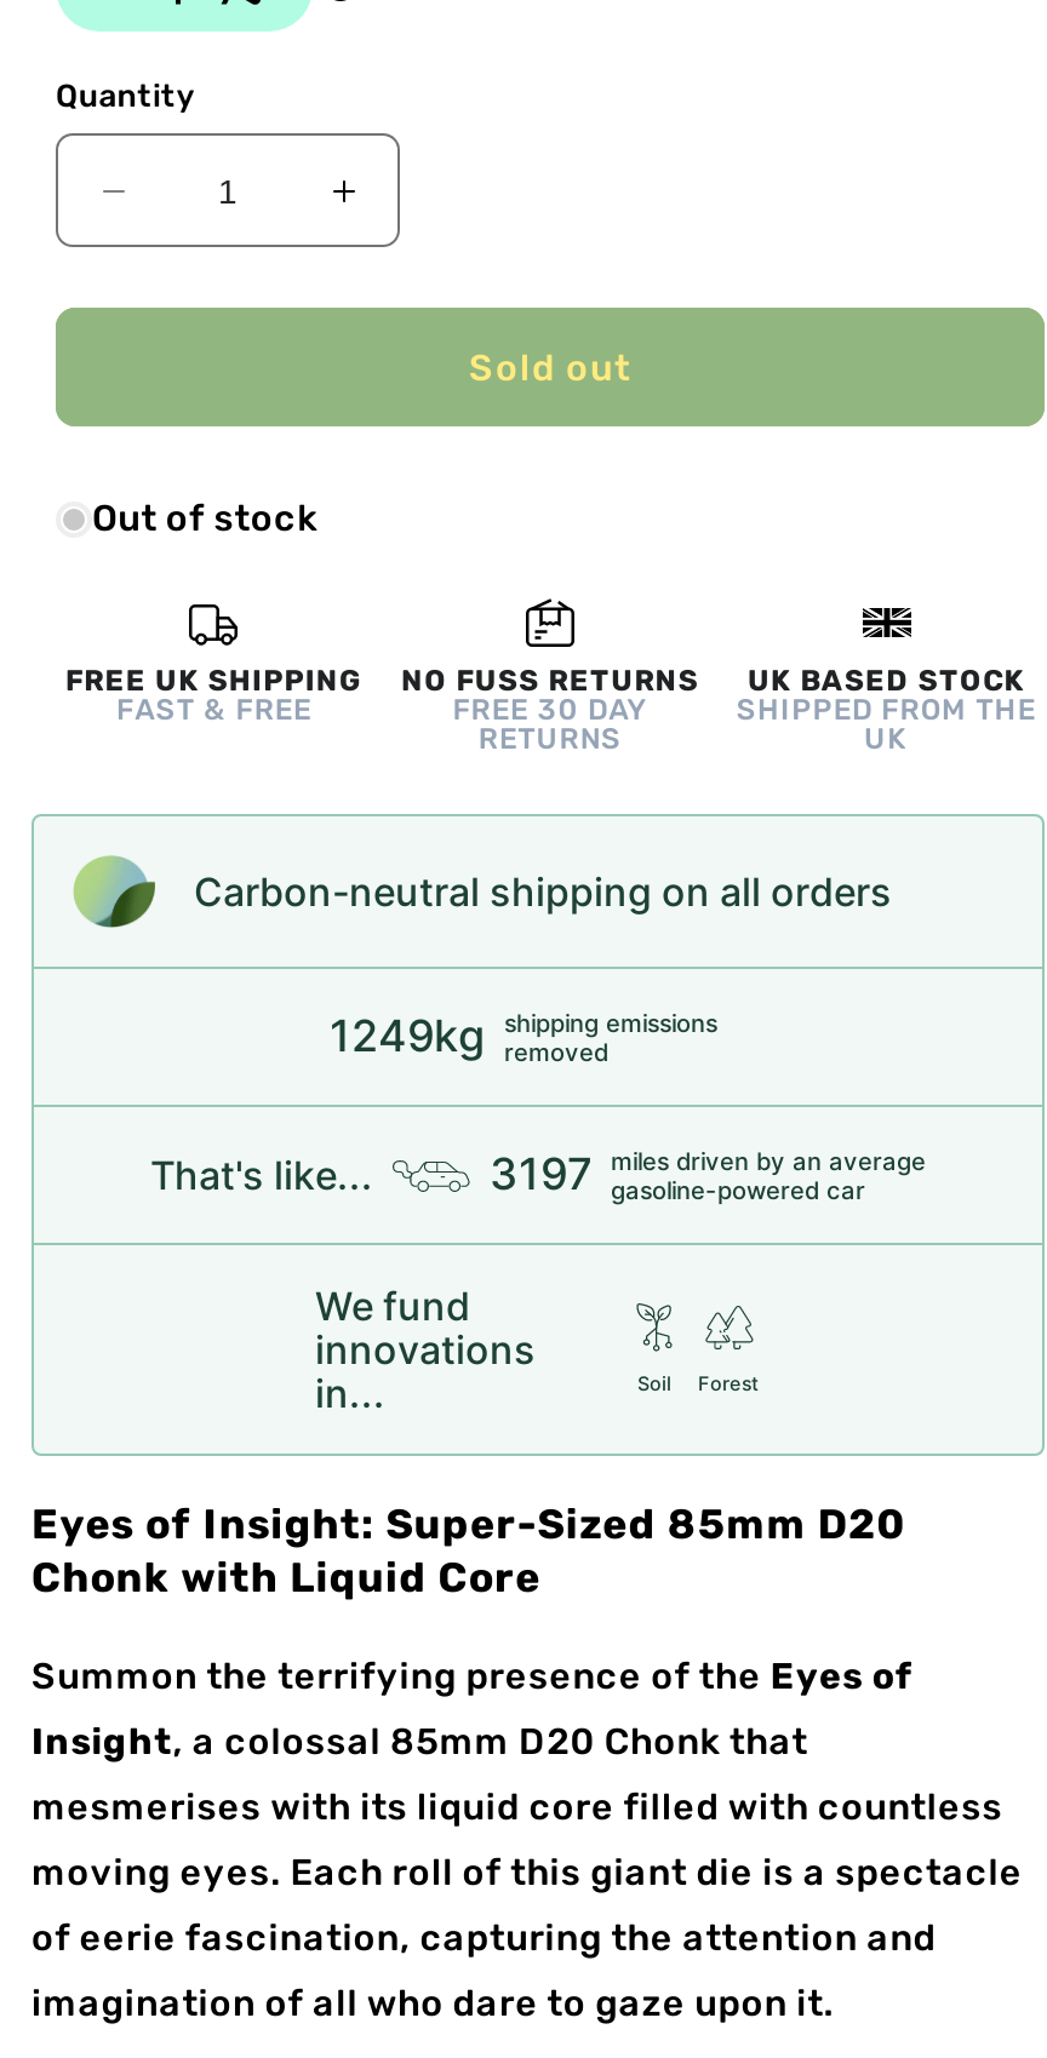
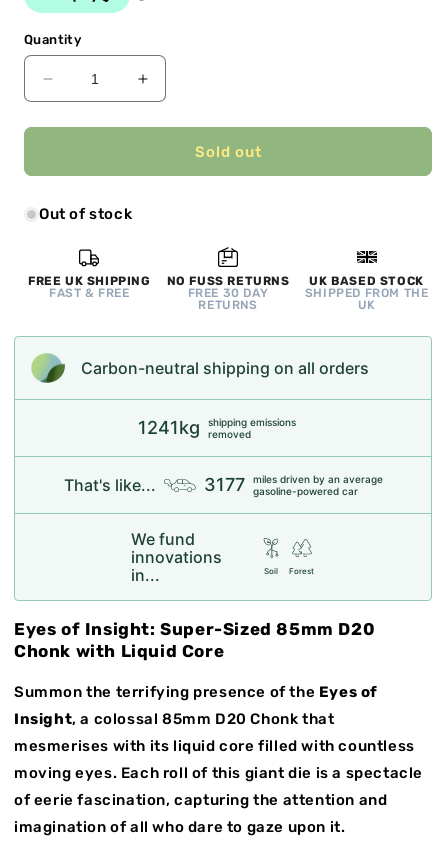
- 1249kg shipping emissions removed
+ 1241kg shipping emissions removed

- 3197 miles driven by an average gasoline-powered car
+ 3177 miles driven by an average gasoline-powered car
